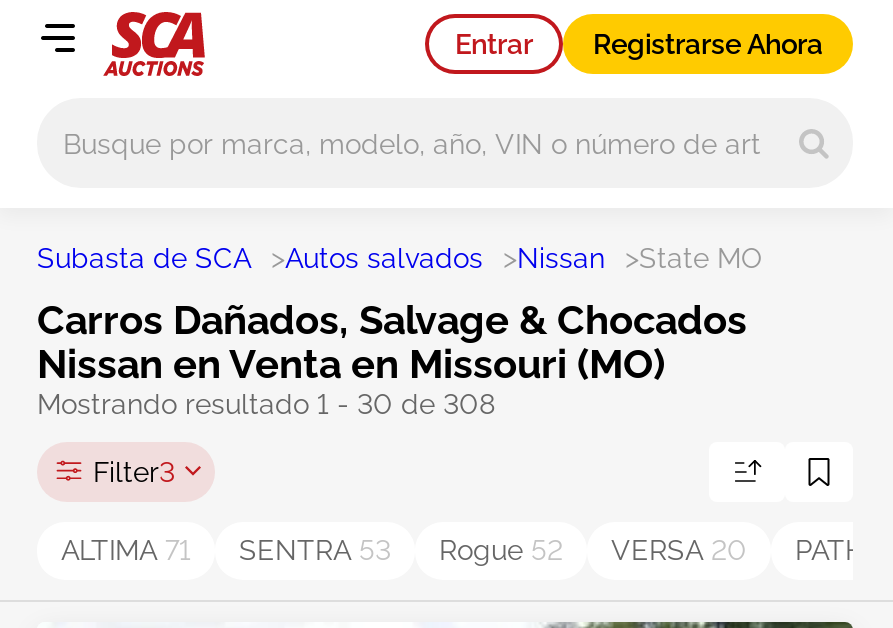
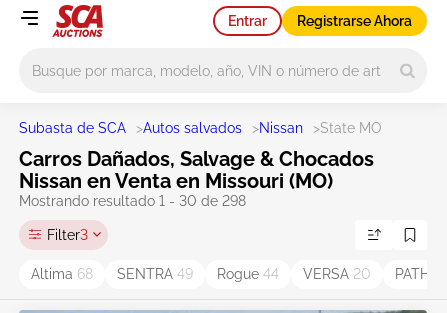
- Mostrando resultado 1 - 30 de 308
+ Mostrando resultado 1 - 30 de 298

- ALTIMA 71
- SENTRA 53
- Rogue 52
+ Altima 68
+ SENTRA 49
+ Rogue 44
